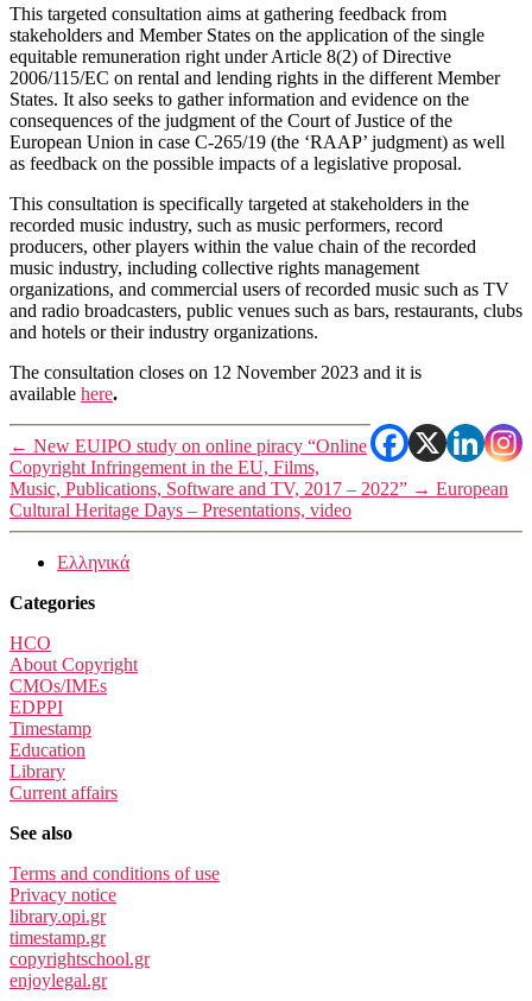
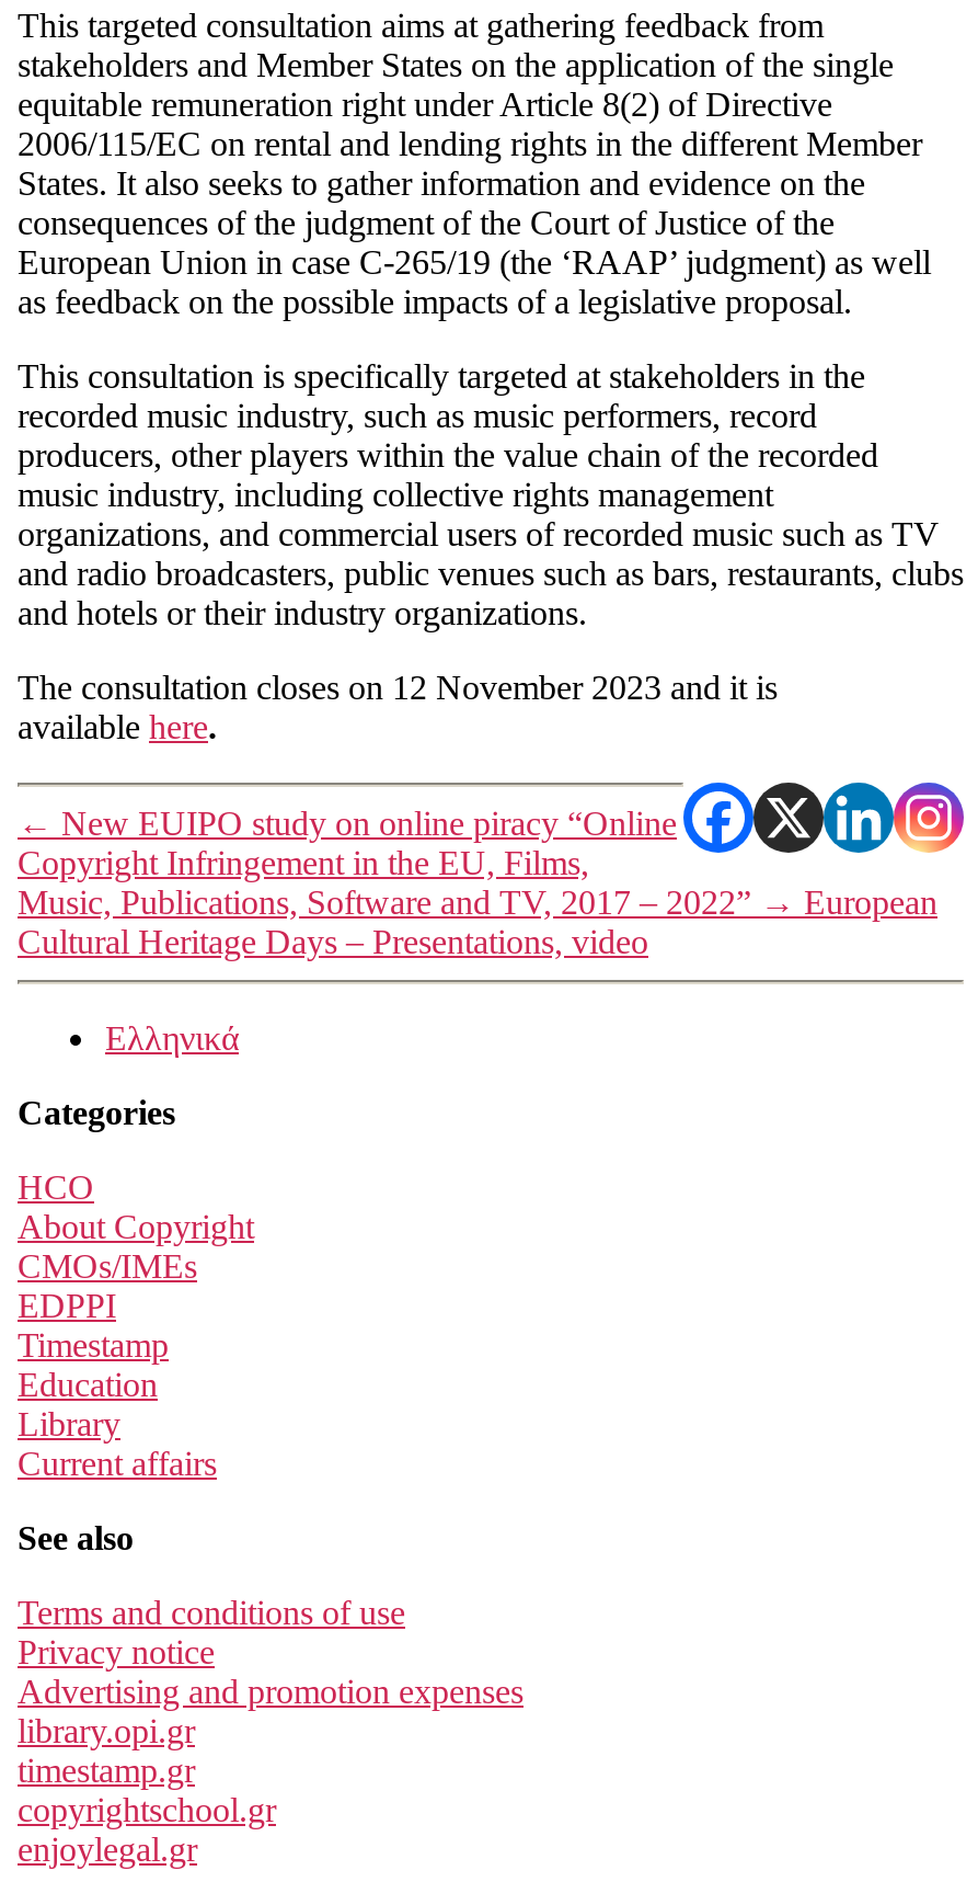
+ Advertising and promotion expenses
